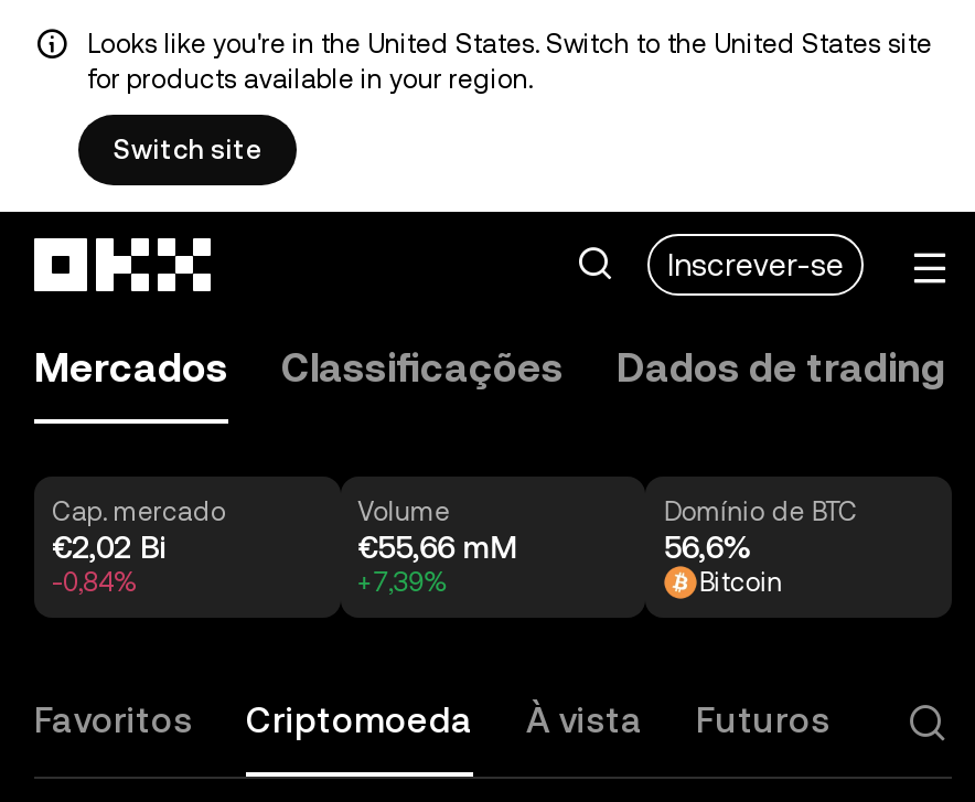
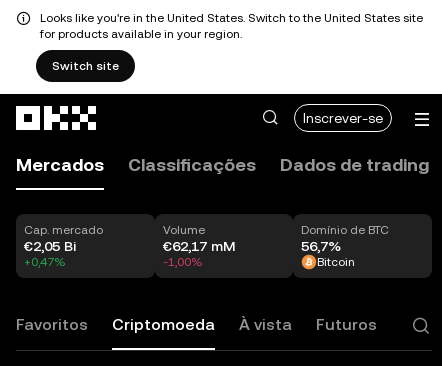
- €2,02 Bi
+ €2,05 Bi

- €55,66 mM
+ €62,17 mM

- 56,6%
+ 56,7%

- -0,84%
+ +0,47%

- +7,39%
+ -1,00%
